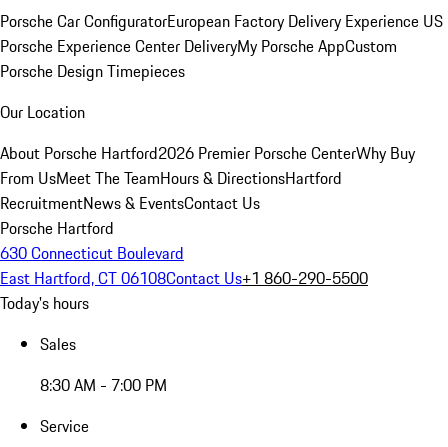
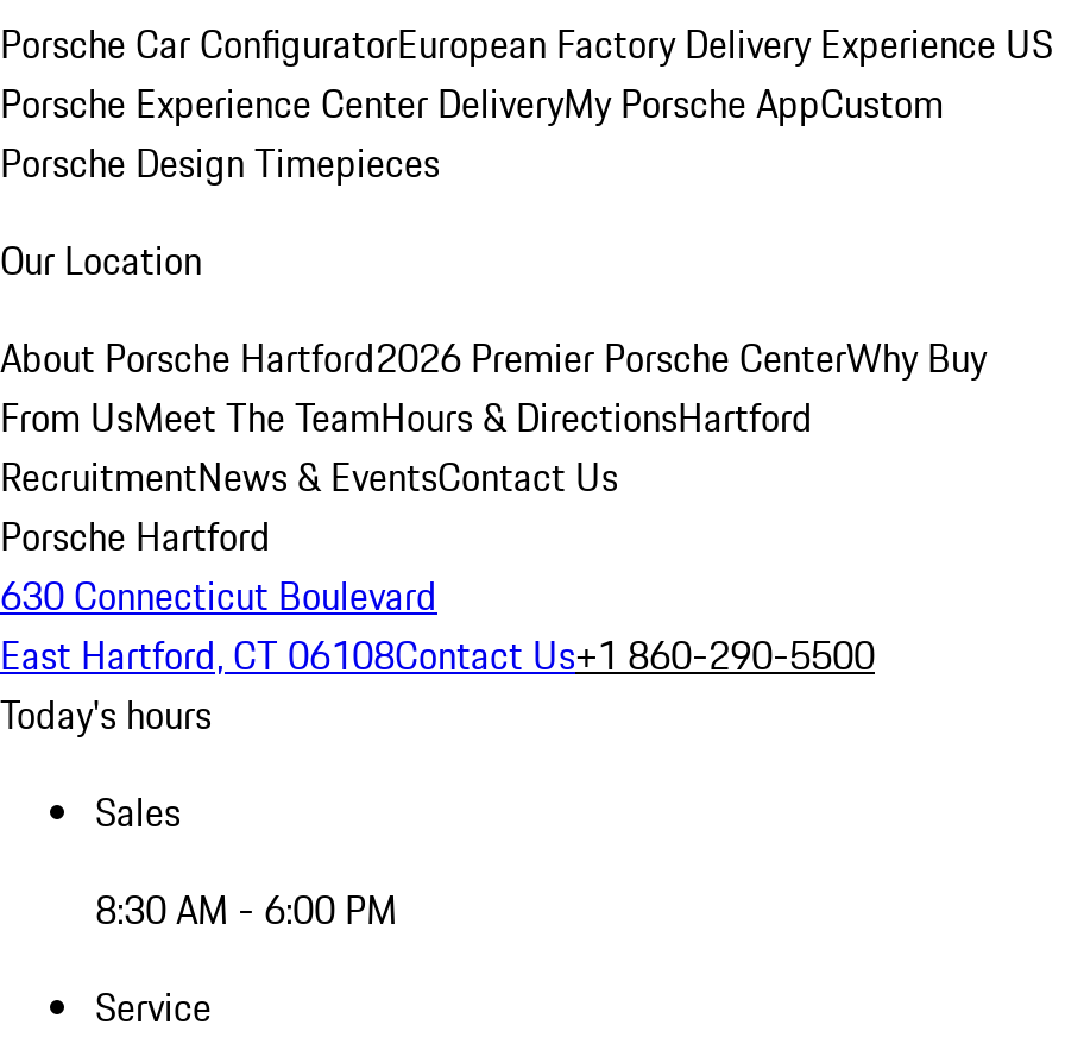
- 8:30 AM - 7:00 PM
+ 8:30 AM - 6:00 PM
